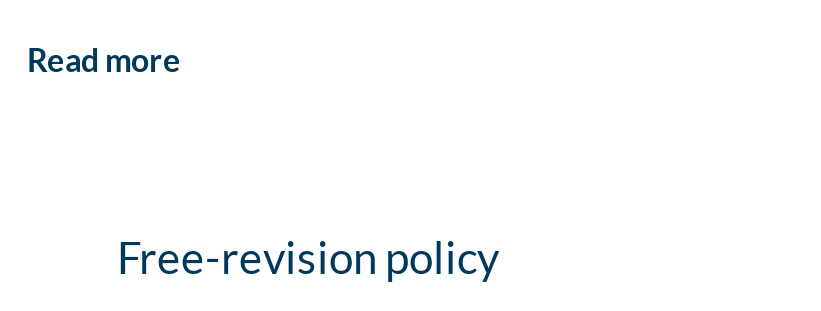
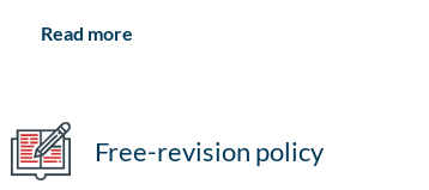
+ [image]
